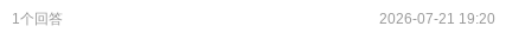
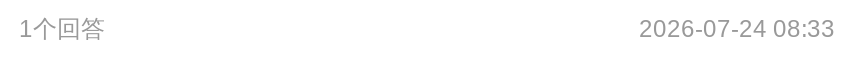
- 2026-07-21 19:20
+ 2026-07-24 08:33
